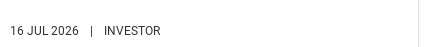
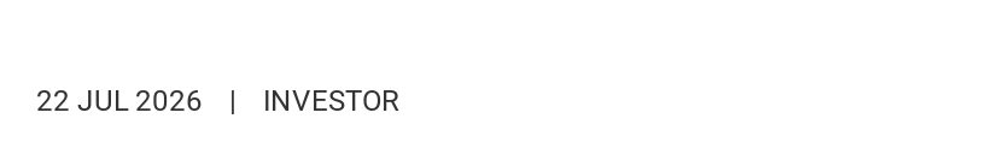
- 16 JUL 2026
+ 22 JUL 2026
